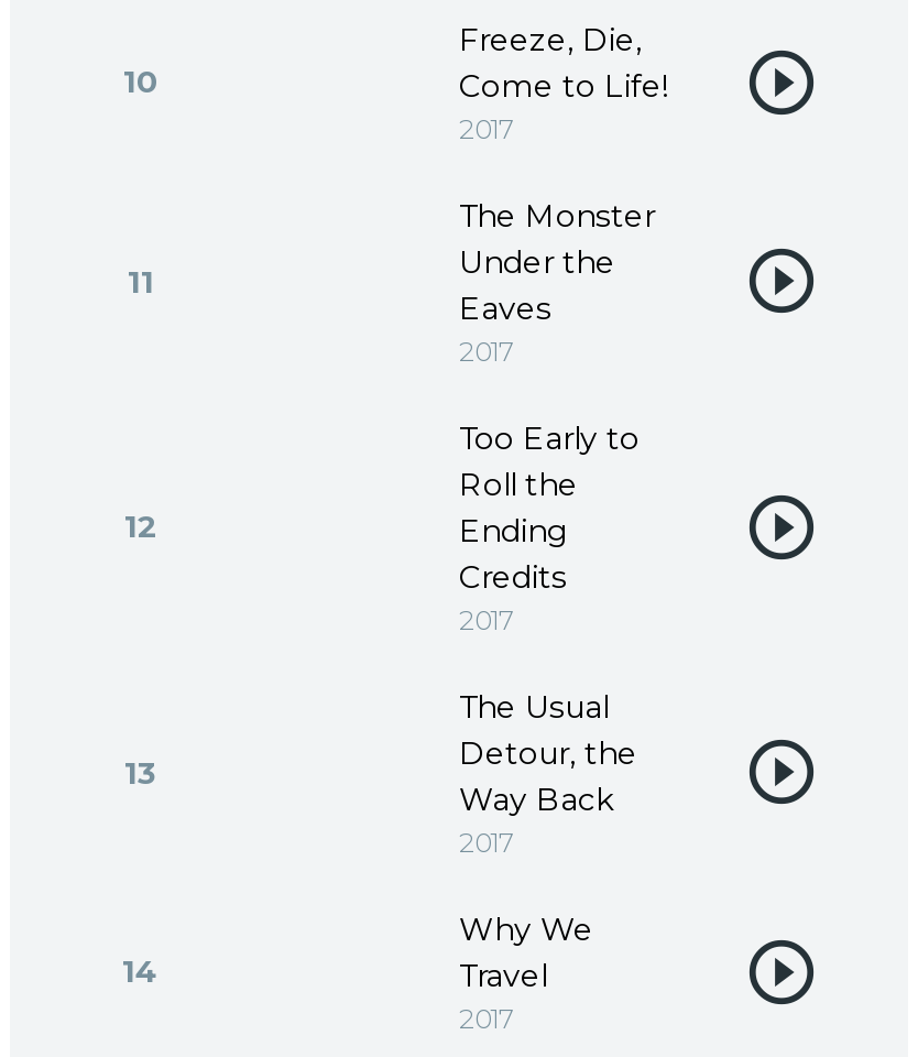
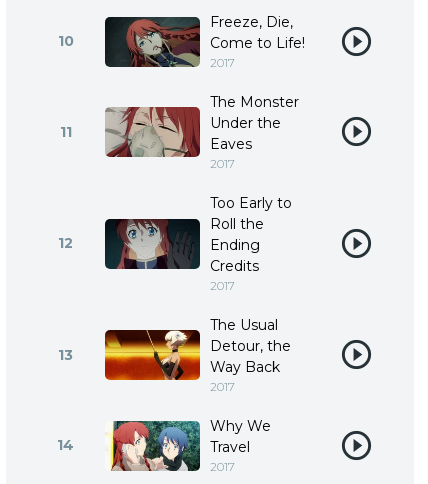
+ [image]

+ [image]

+ [image]

+ [image]

+ [image]
